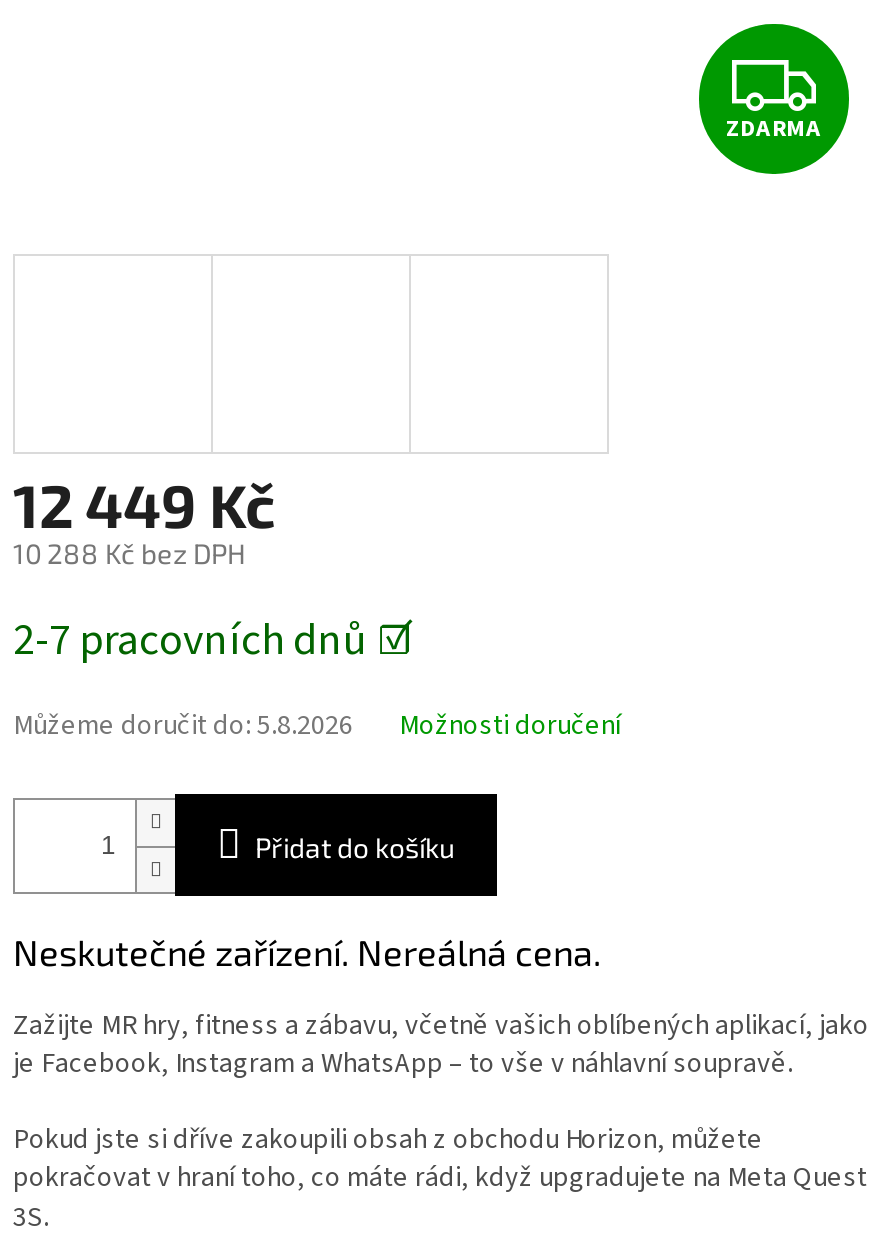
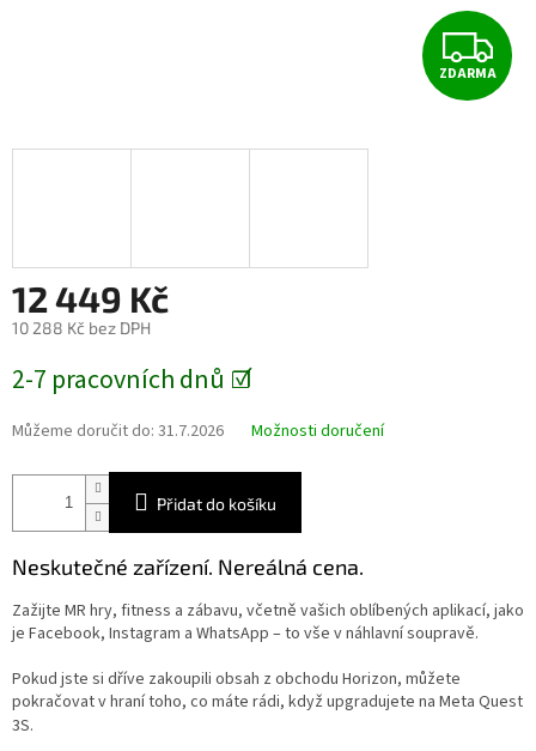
- Můžeme doručit do: 5.8.2026
+ Můžeme doručit do: 31.7.2026
